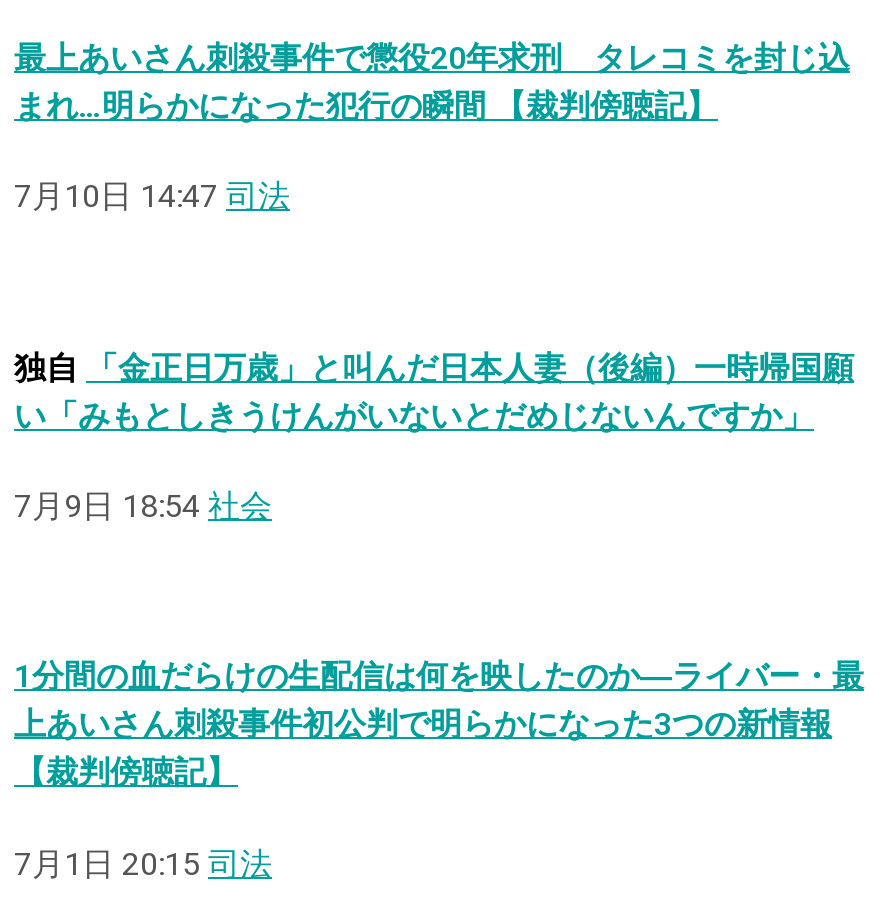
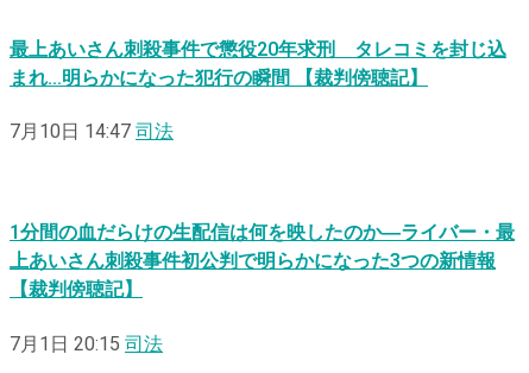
- 独自 「金正日万歳」と叫んだ日本人妻（後編）一時帰国願
- い「みもとしきうけんがいないとだめじないんですか」
- 7月9日 18:54 社会
